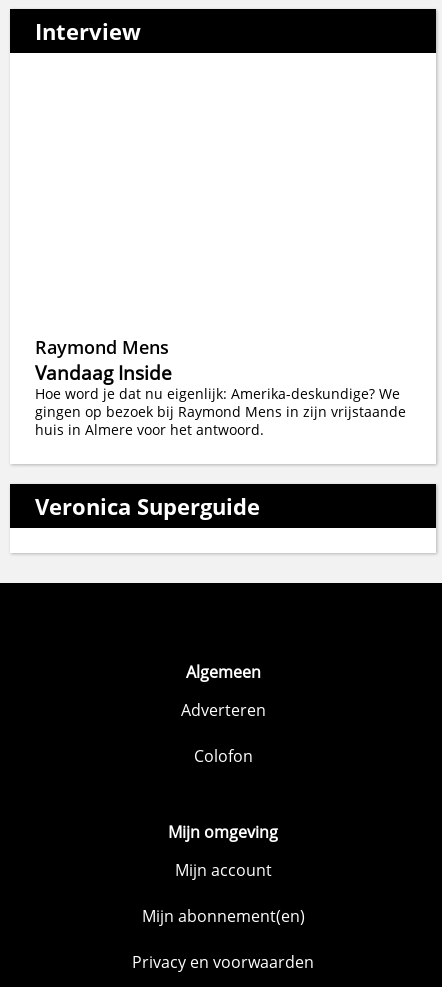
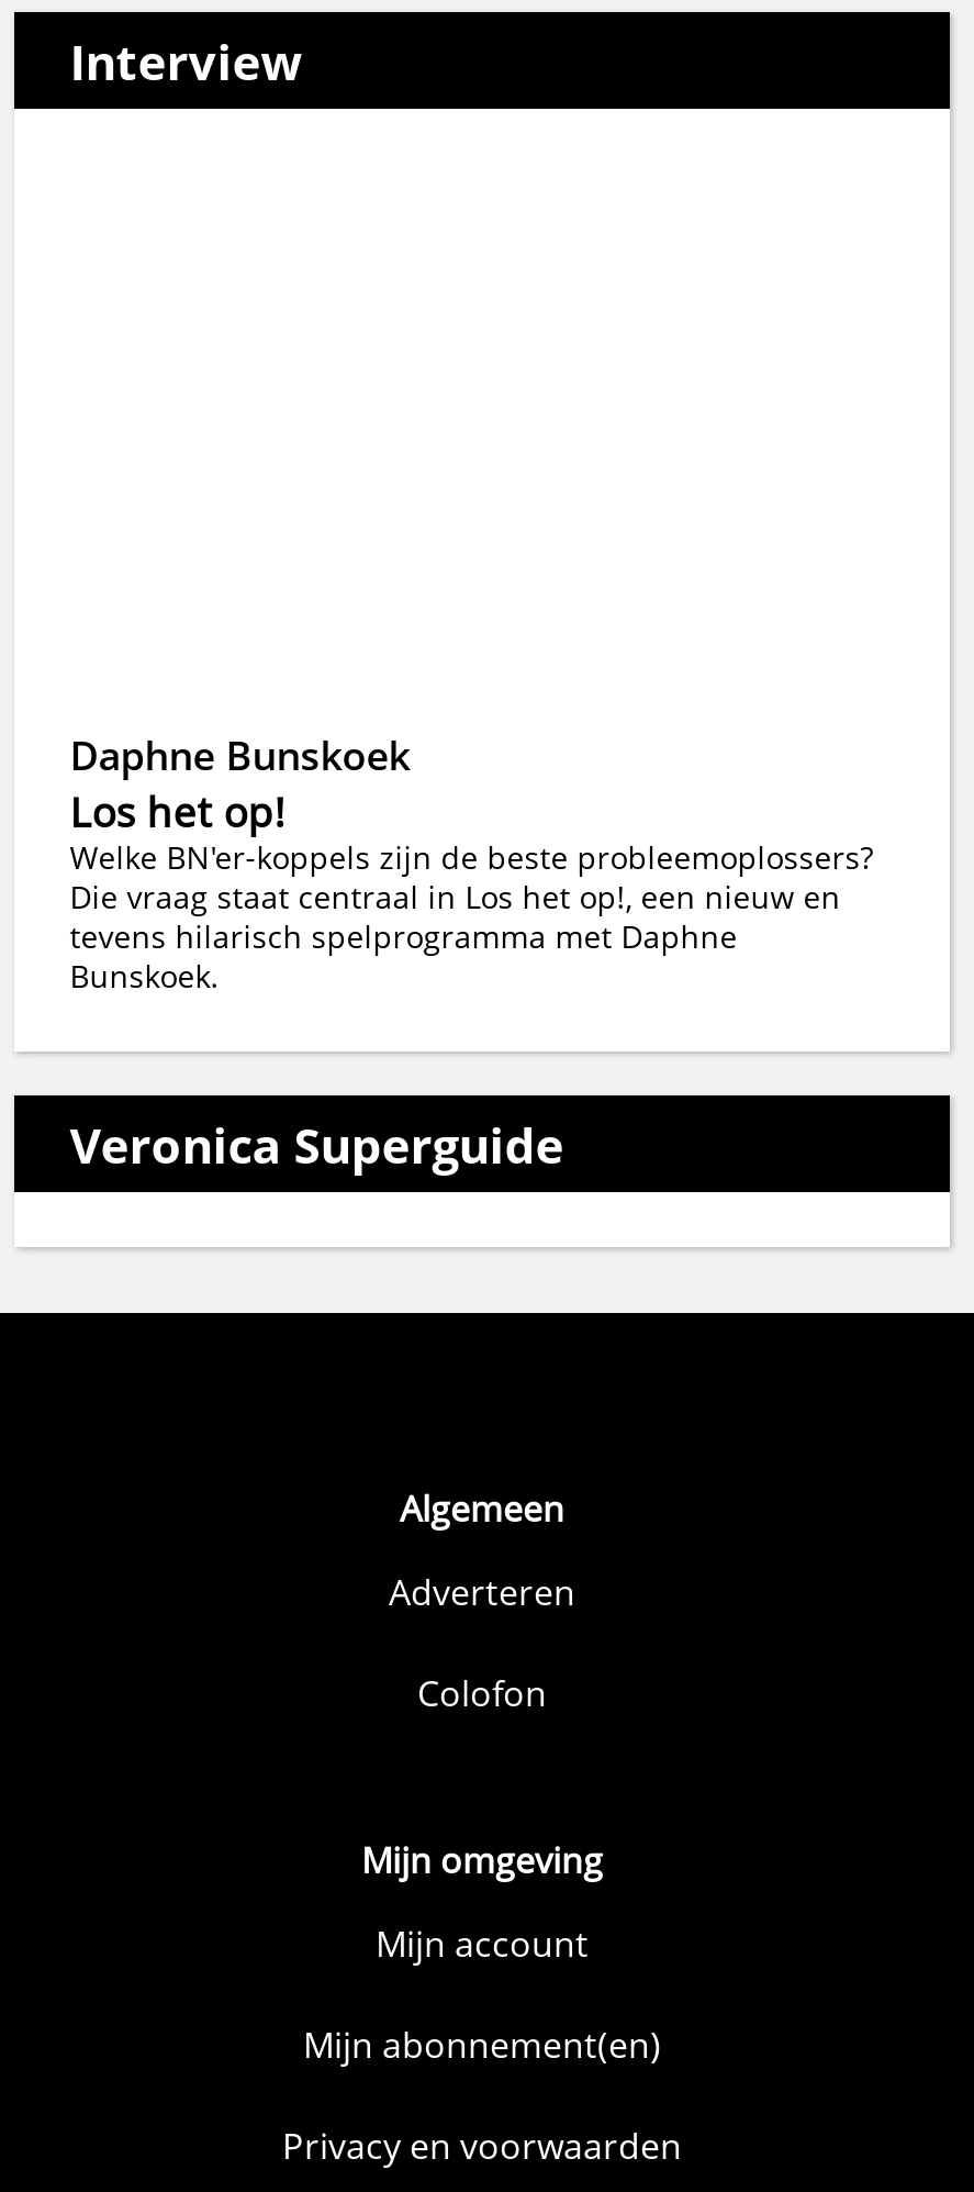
- Raymond Mens
- Vandaag Inside
- Hoe word je dat nu eigenlijk: Amerika-deskundige? We
- gingen op bezoek bij Raymond Mens in zijn vrijstaande
- huis in Almere voor het antwoord.
+ Daphne Bunskoek
+ Los het op!
+ Welke BN'er-koppels zijn de beste probleemoplossers?
+ Die vraag staat centraal in Los het op!, een nieuw en
+ tevens hilarisch spelprogramma met Daphne
+ Bunskoek.
